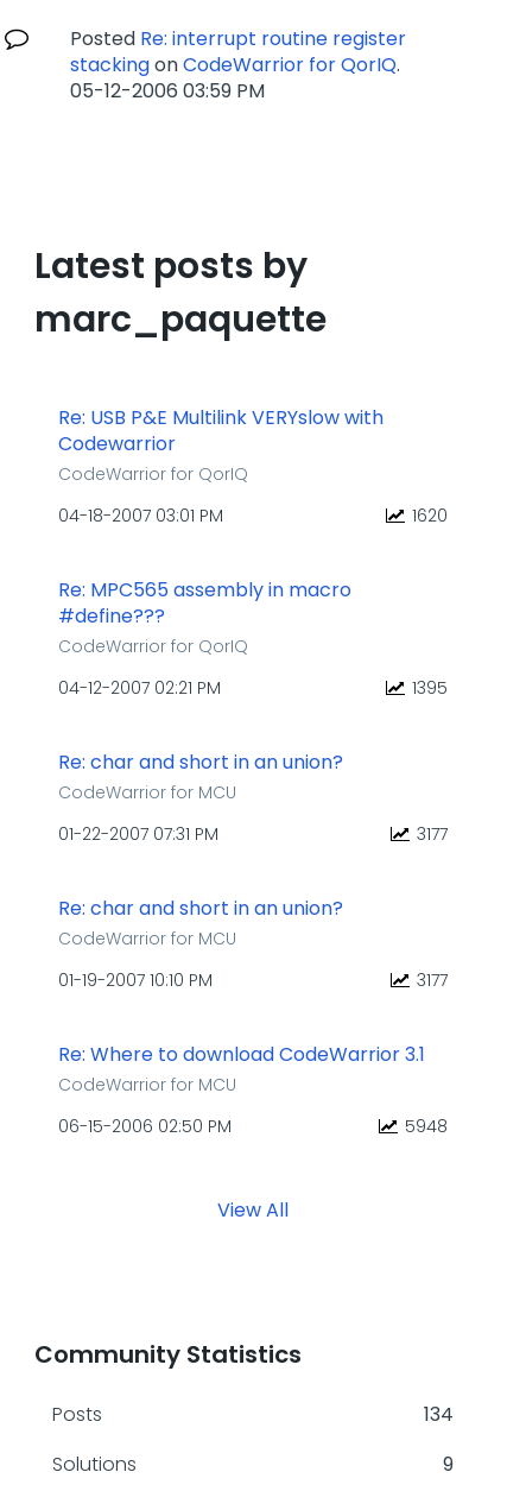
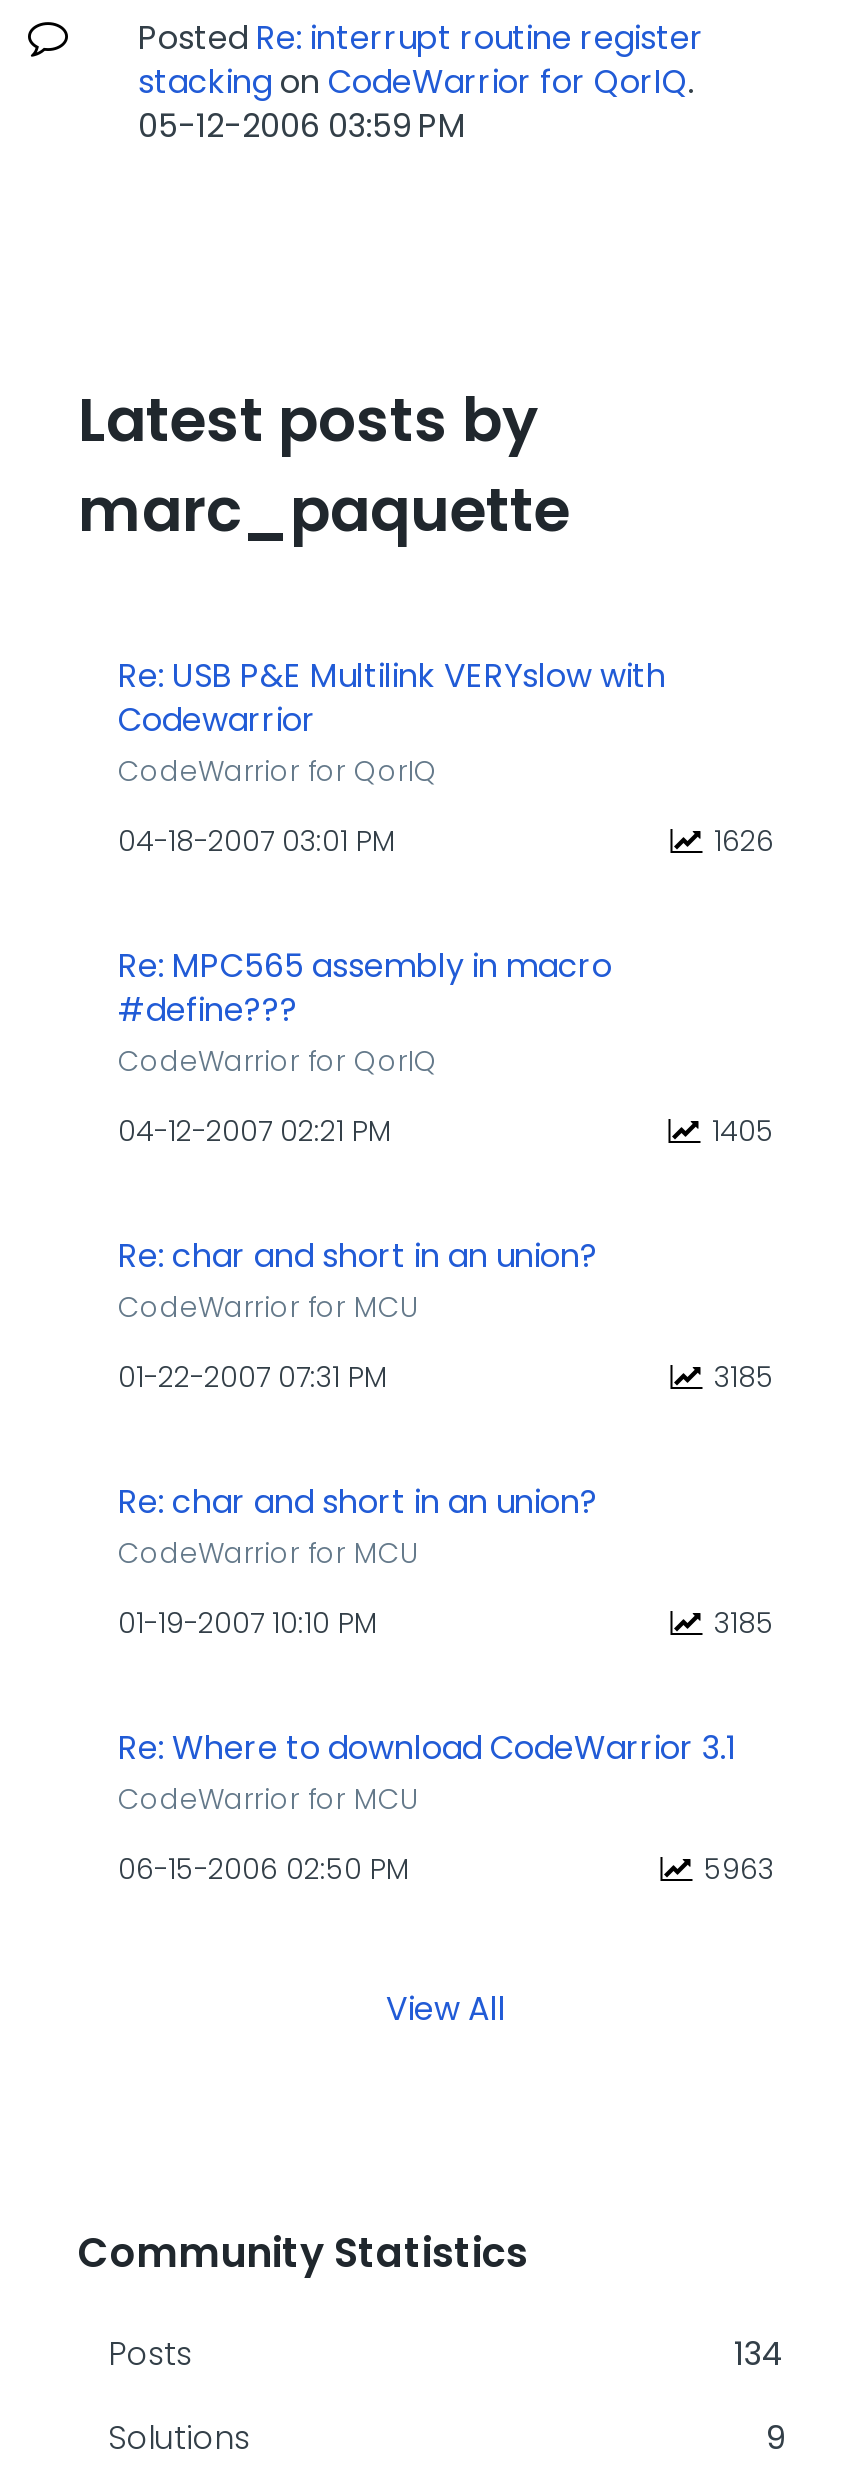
- 1620
+ 1626

- 1395
+ 1405

- 3177
+ 3185

- 3177
+ 3185

- 5948
+ 5963
